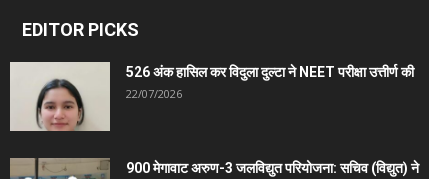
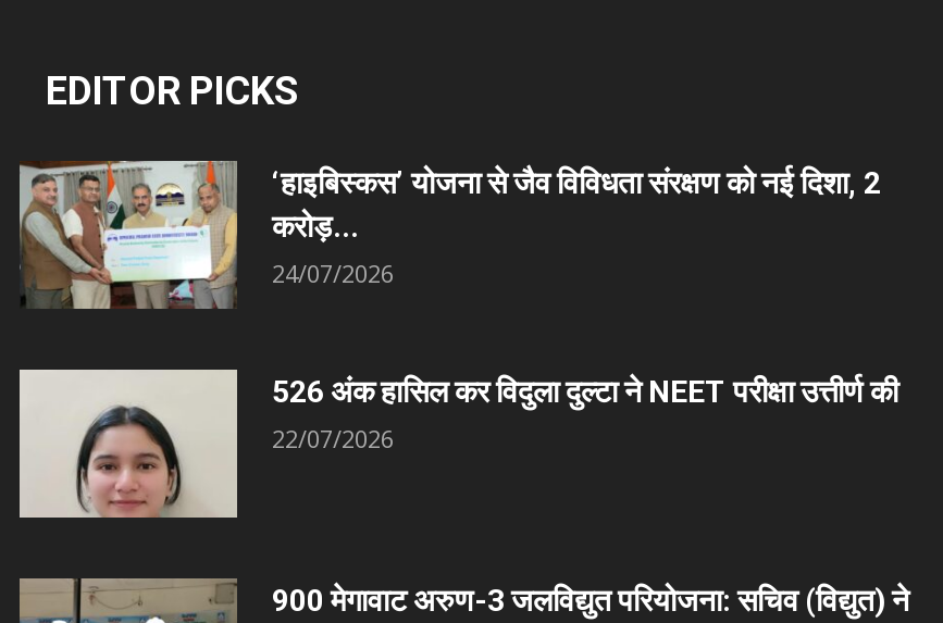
+ [image]
+ ‘हाइबिस्कस’ योजना से जैव विविधता संरक्षण को नई दिशा, 2
+ करोड़...
+ 24/07/2026
